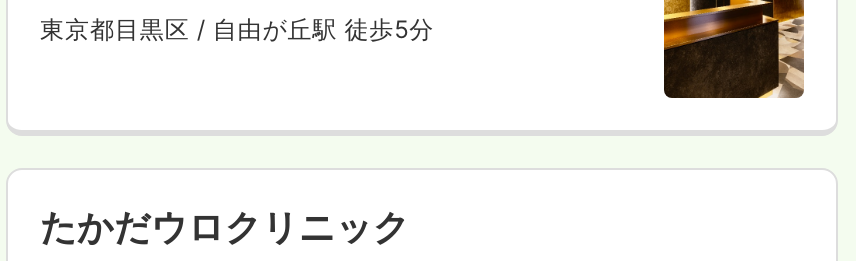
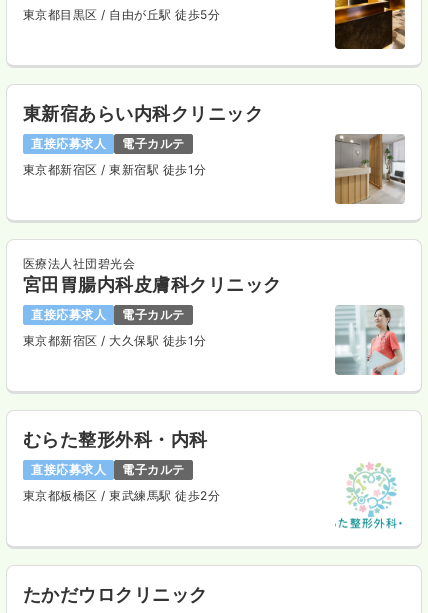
+ 東新宿あらい内科クリニック
+ 直接応募求人
+ 電子カルテ
+ 東京都新宿区/ 東新宿駅 徒歩1分

+ 医療法人社団碧光会
+ 宮田胃腸内科皮膚科クリニック
+ 直接応募求人
+ 電子カルテ
+ 東京都新宿区/ 大久保駅 徒歩1分

+ むらた整形外科・内科
+ 直接応募求人
+ 電子カルテ
+ 東京都板橋区/ 東武練馬駅 徒歩2分

+ [image]

+ [image]

+ [image]
